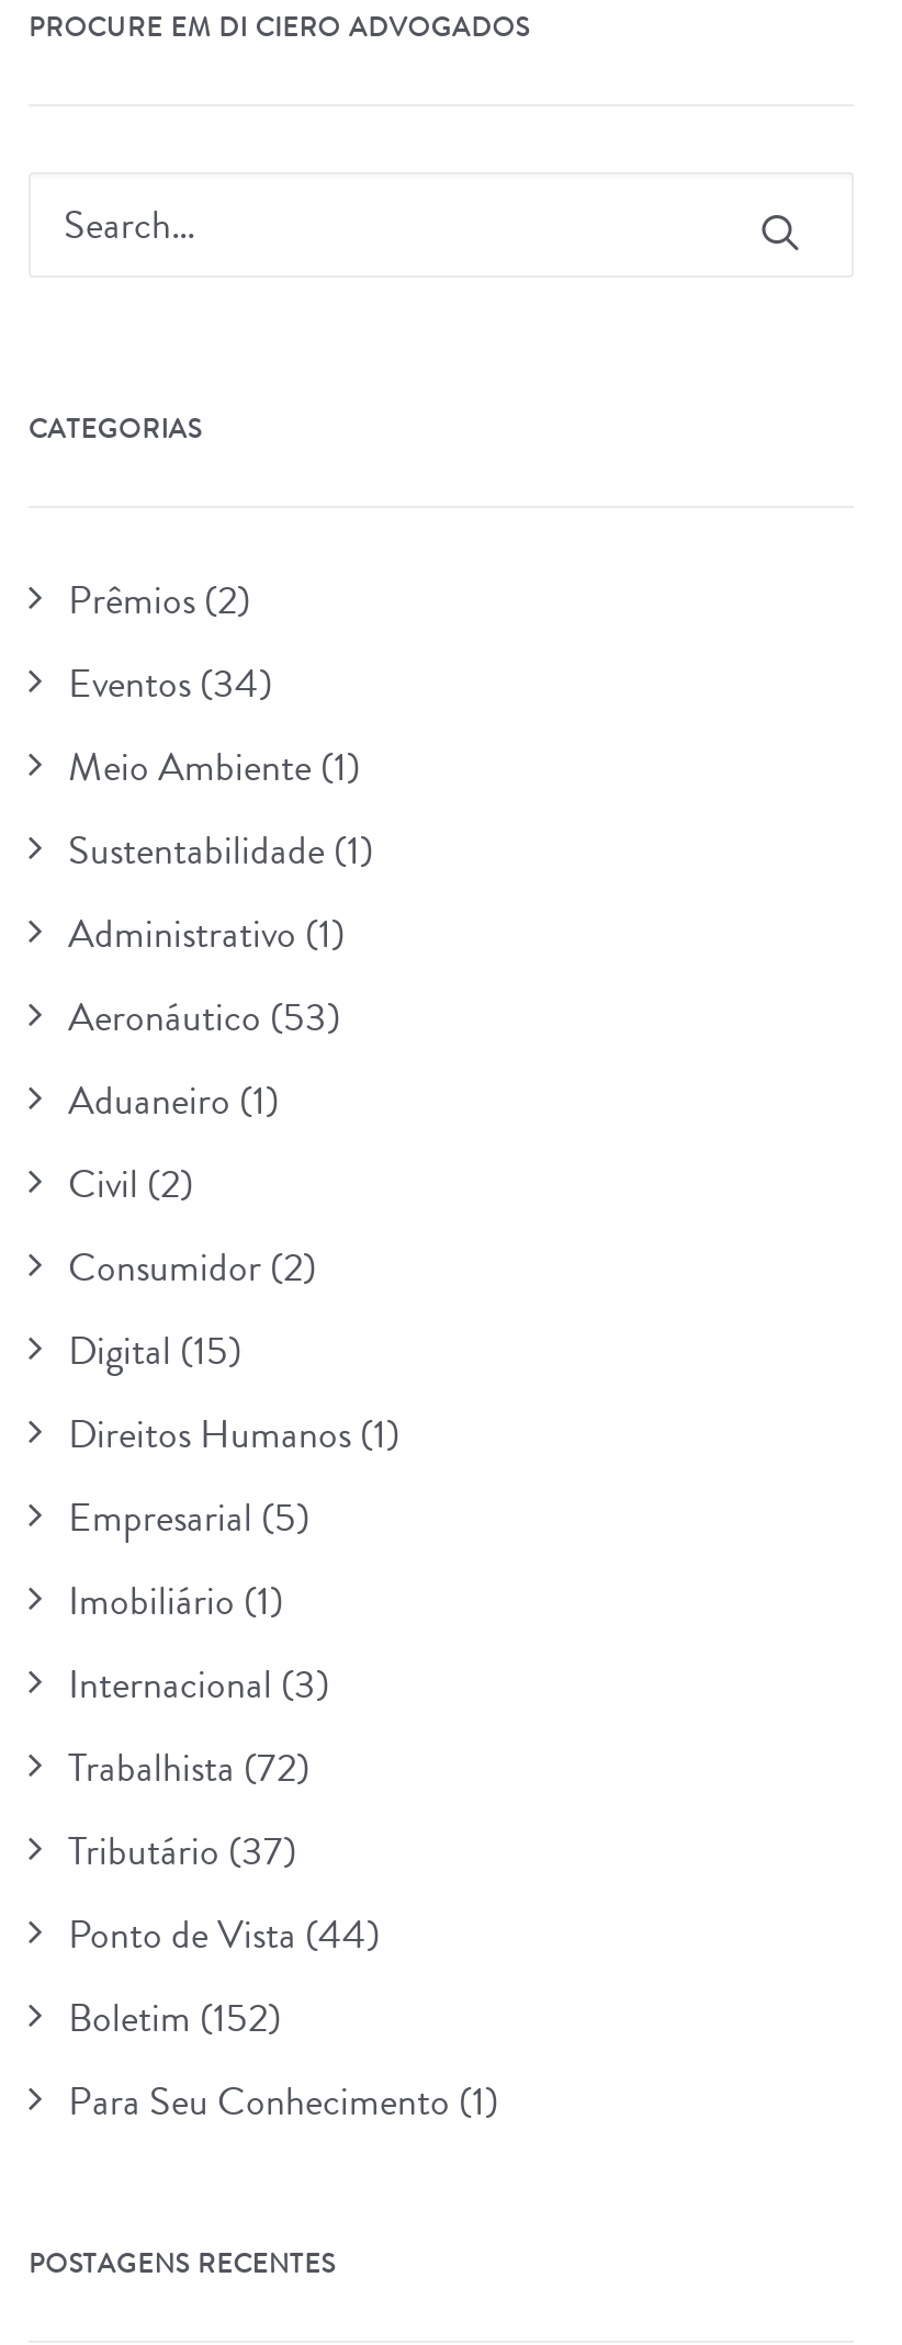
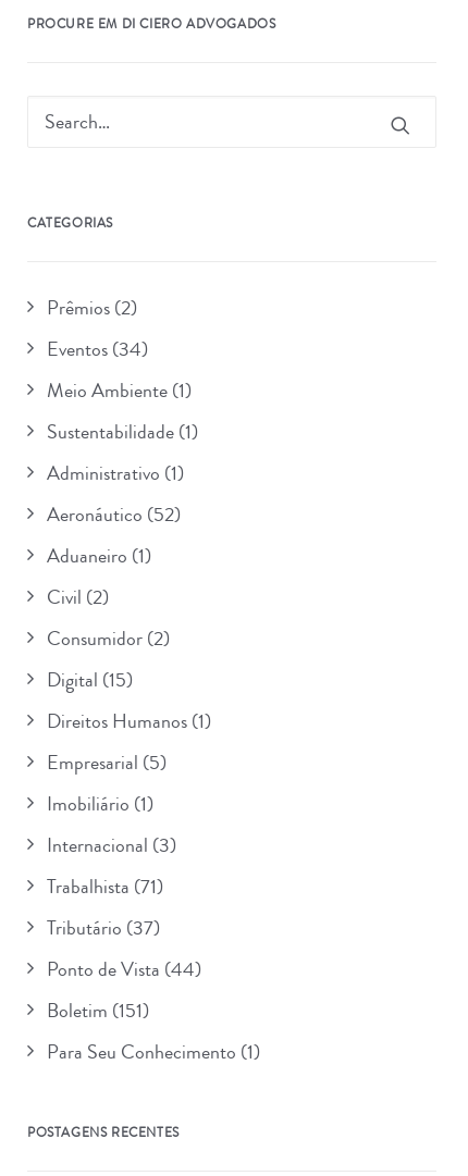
- Aeronáutico (53)
+ Aeronáutico (52)

- Trabalhista (72)
+ Trabalhista (71)

- Boletim (152)
+ Boletim (151)
